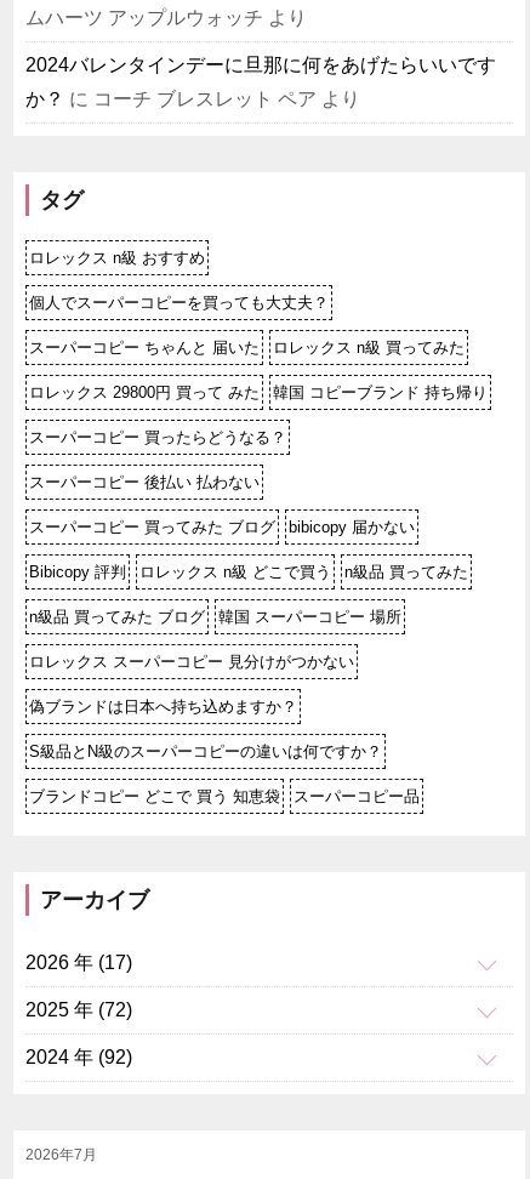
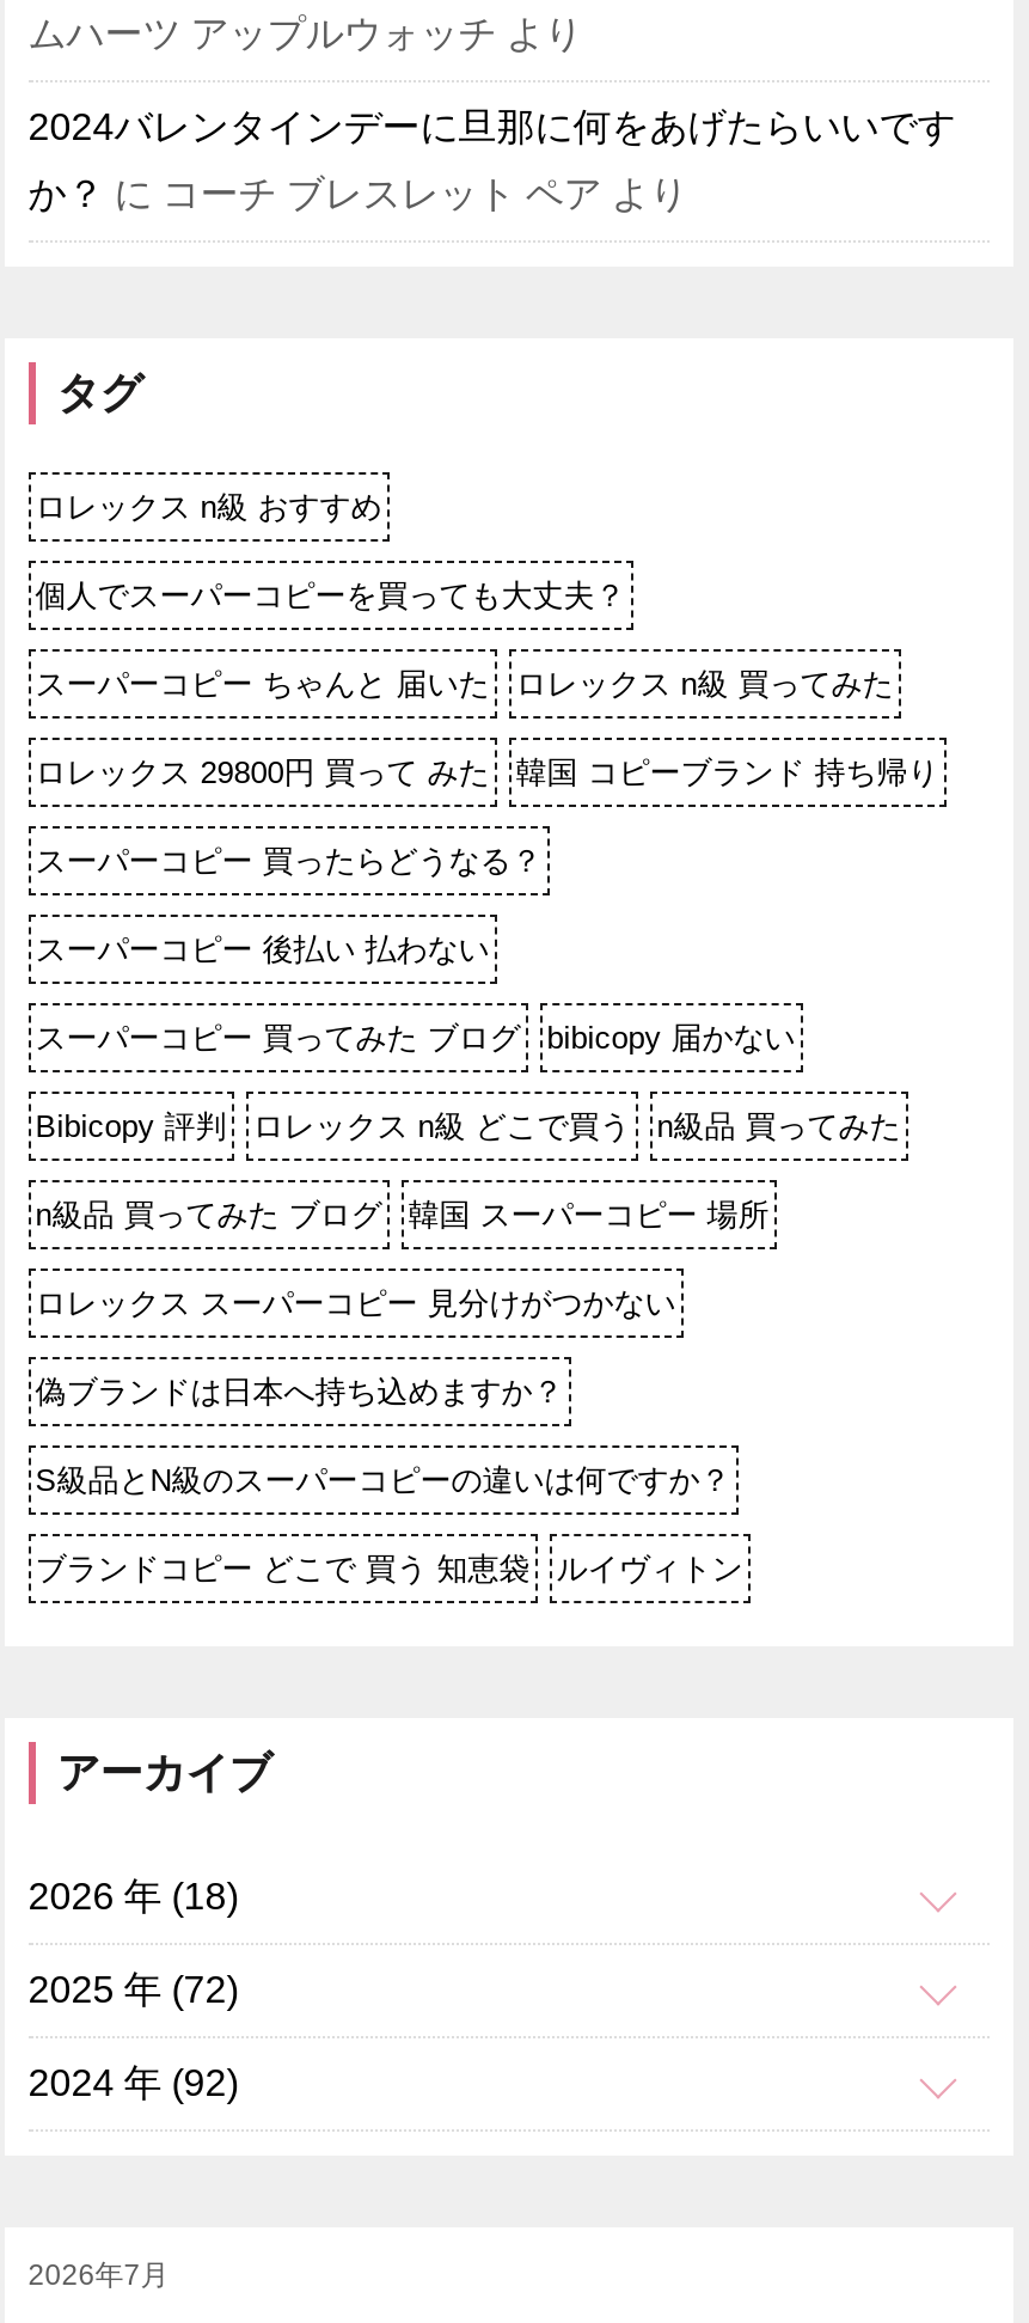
- スーパーコピー品
+ ルイヴィトン

- 2026 年 (17)
+ 2026 年 (18)
